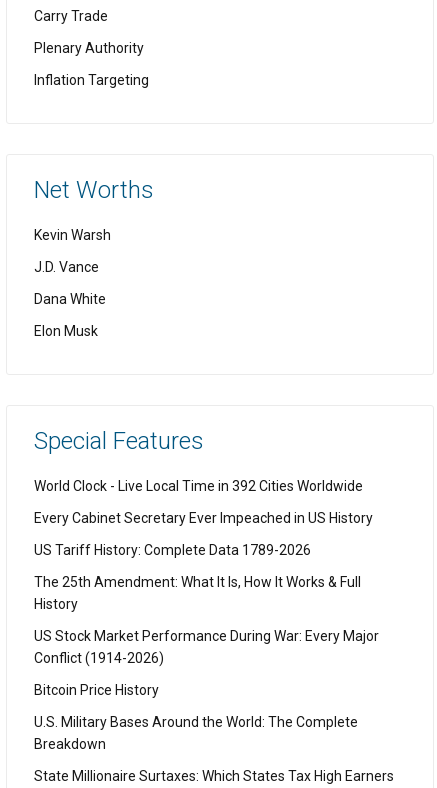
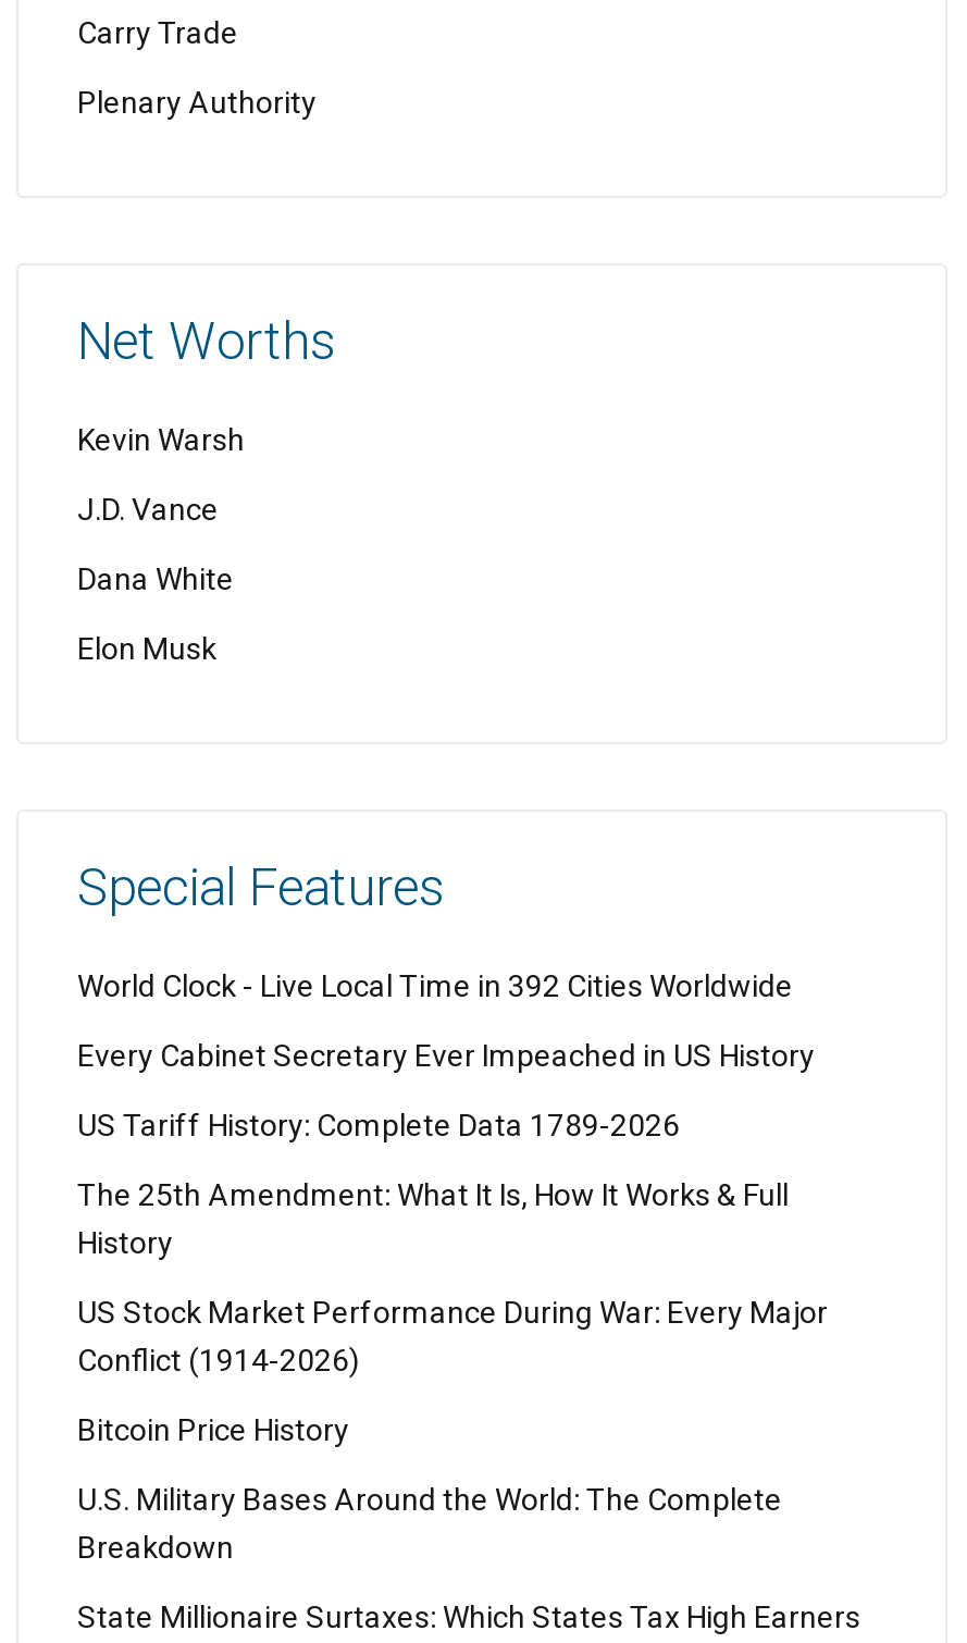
- Inflation Targeting
